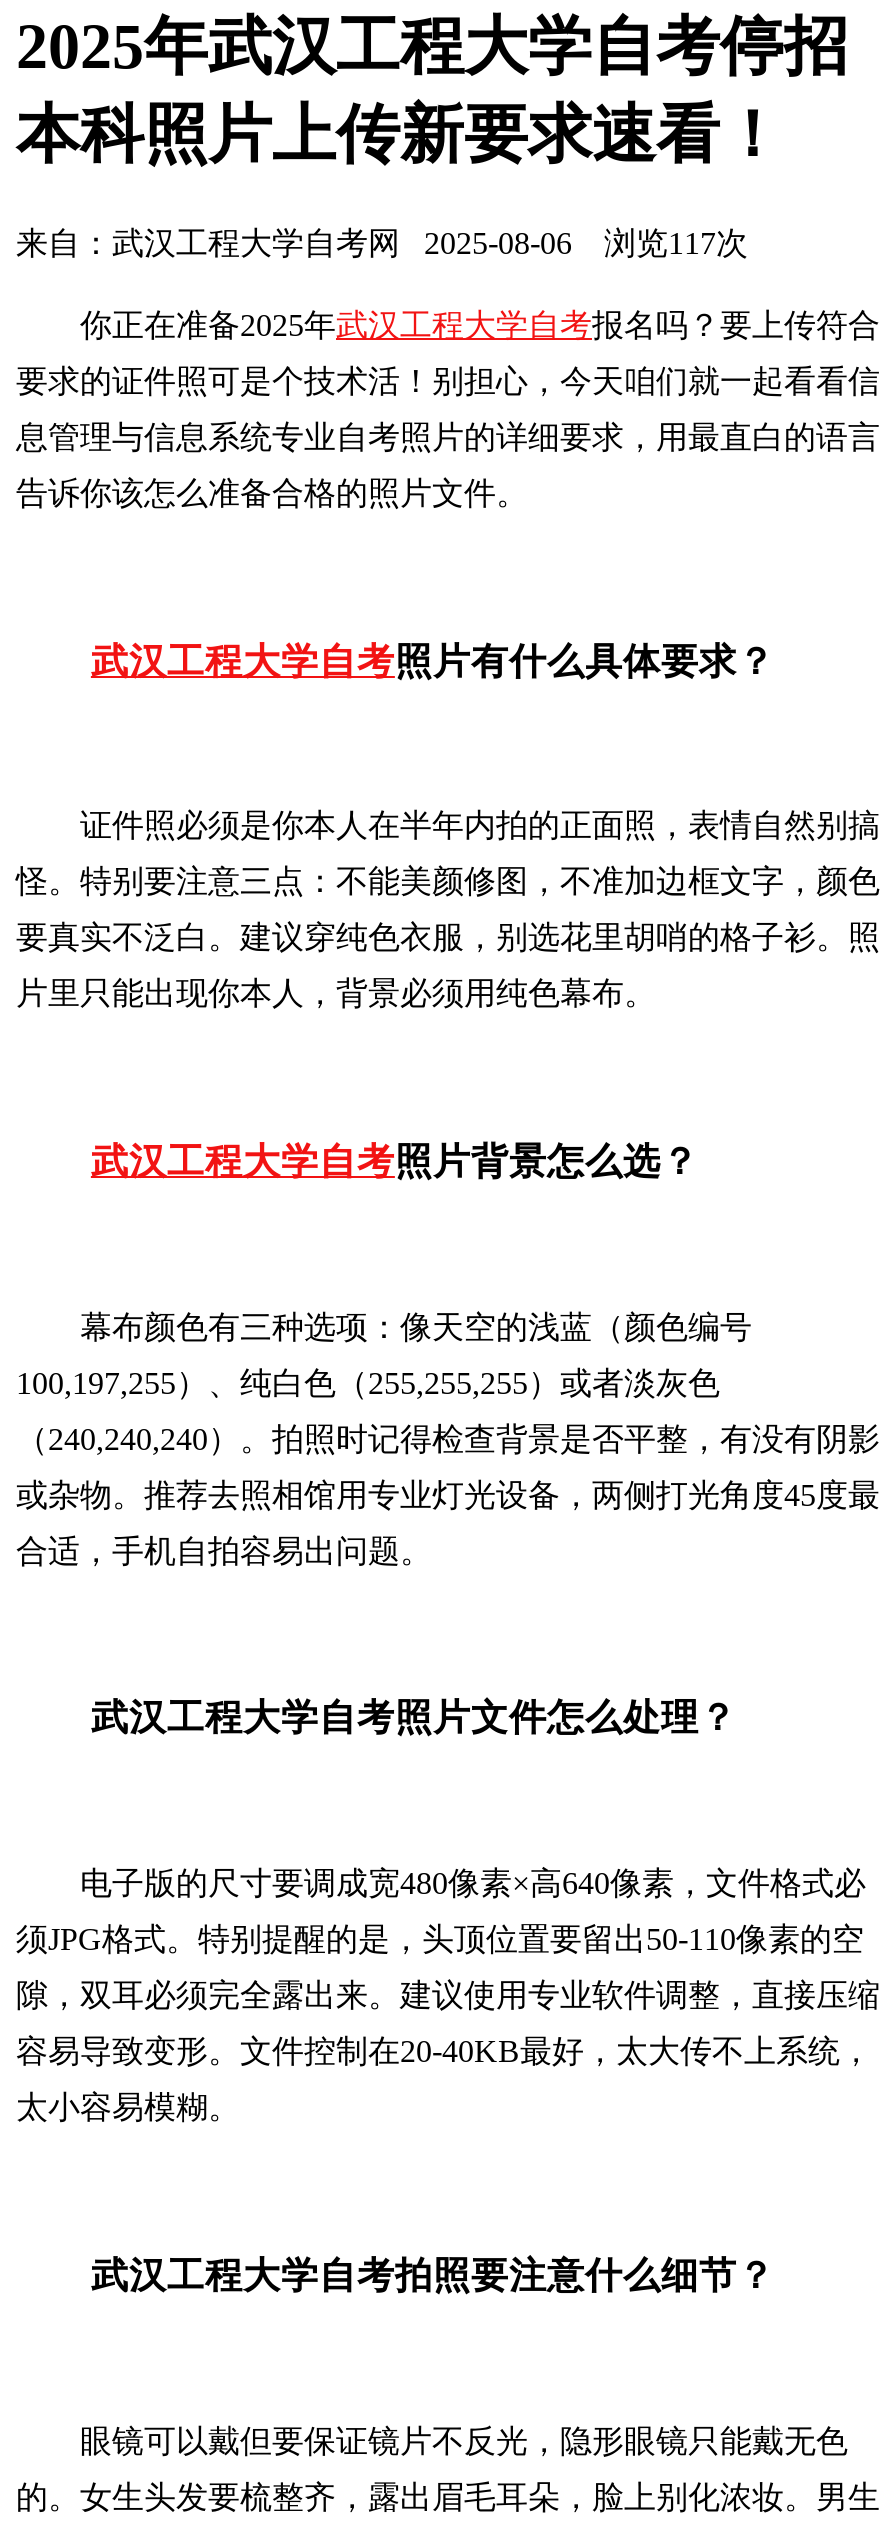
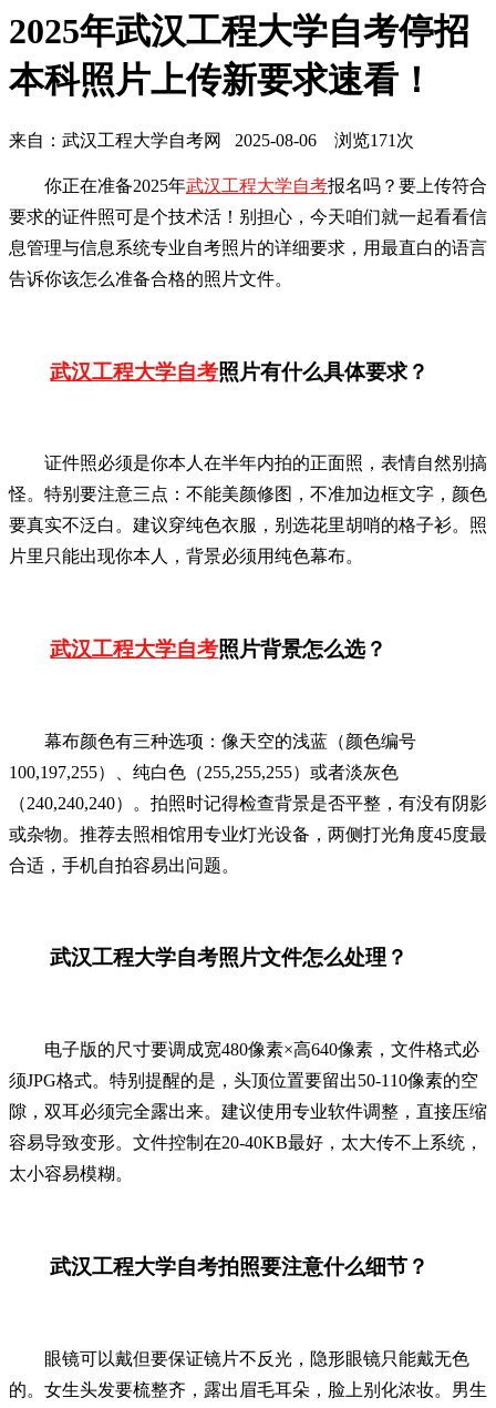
- 来自：武汉工程大学自考网 2025-08-06 浏览117次
+ 来自：武汉工程大学自考网 2025-08-06 浏览171次
